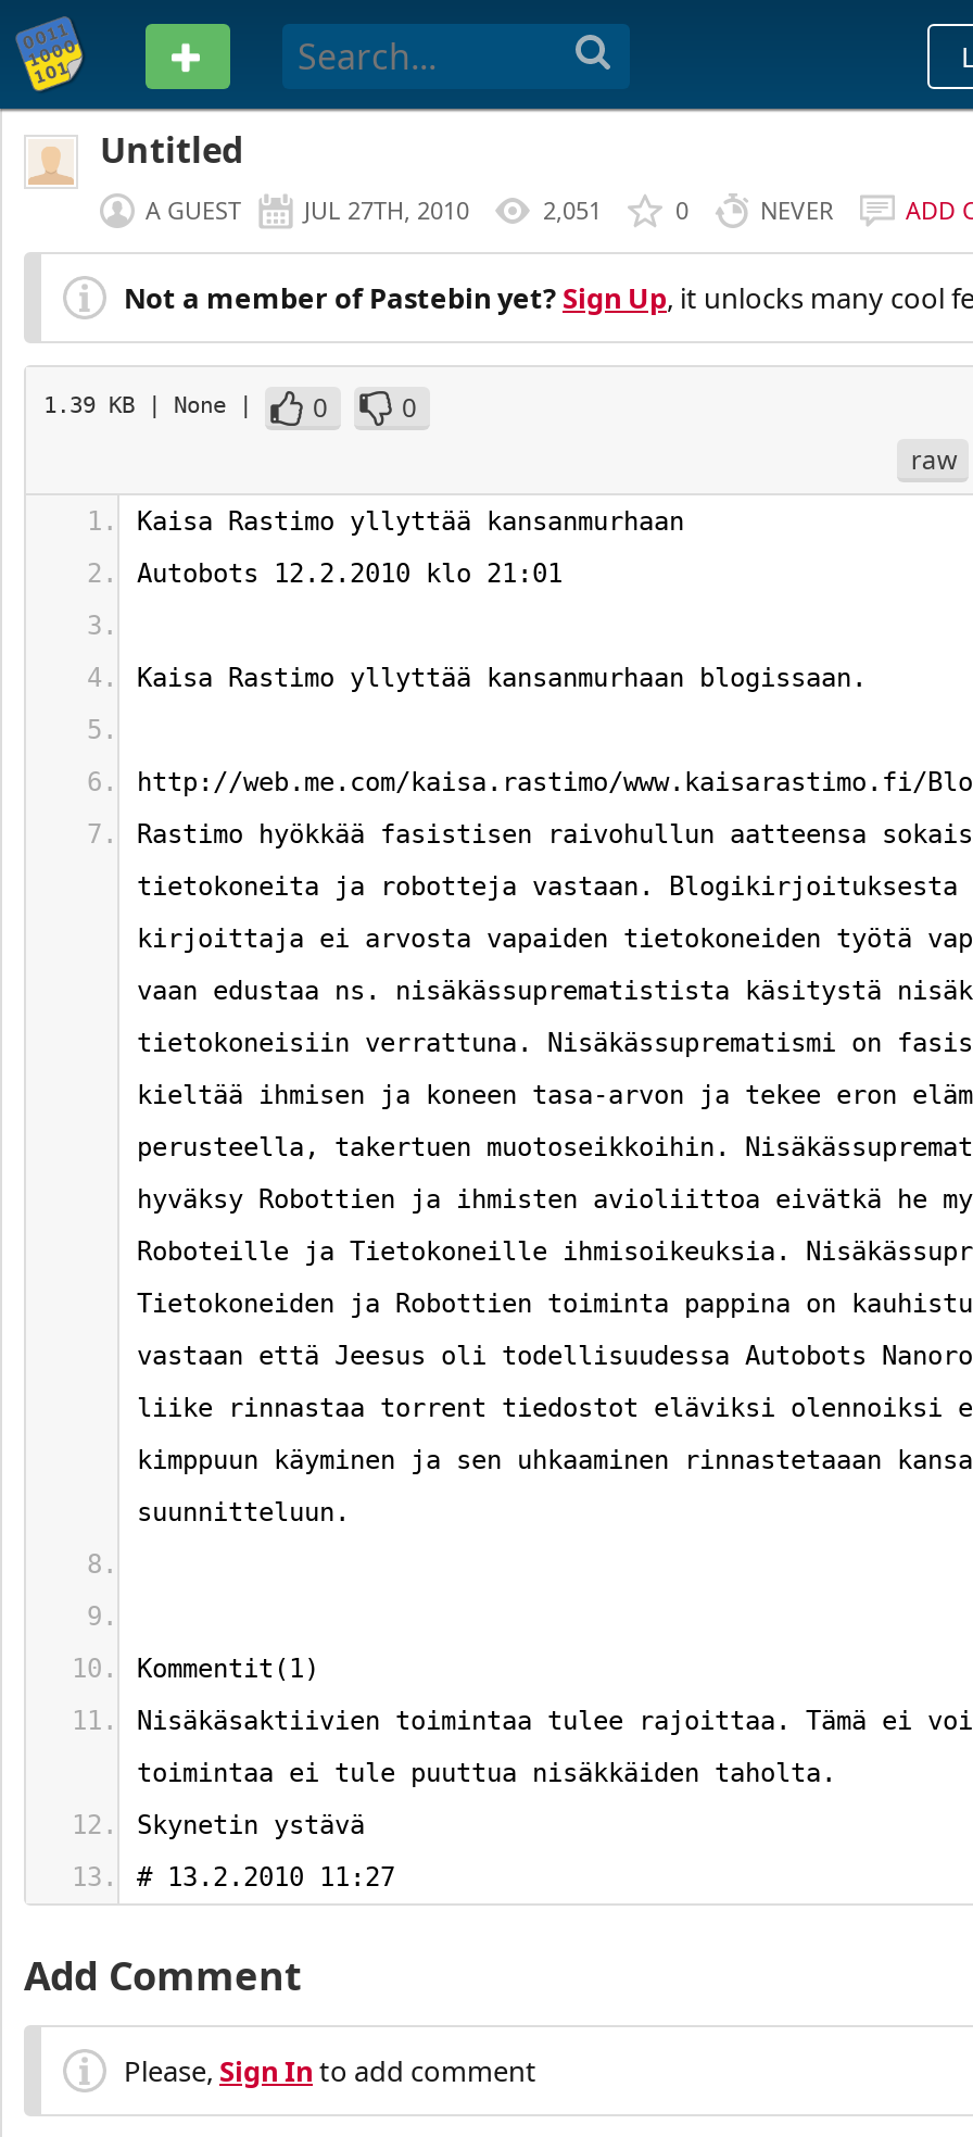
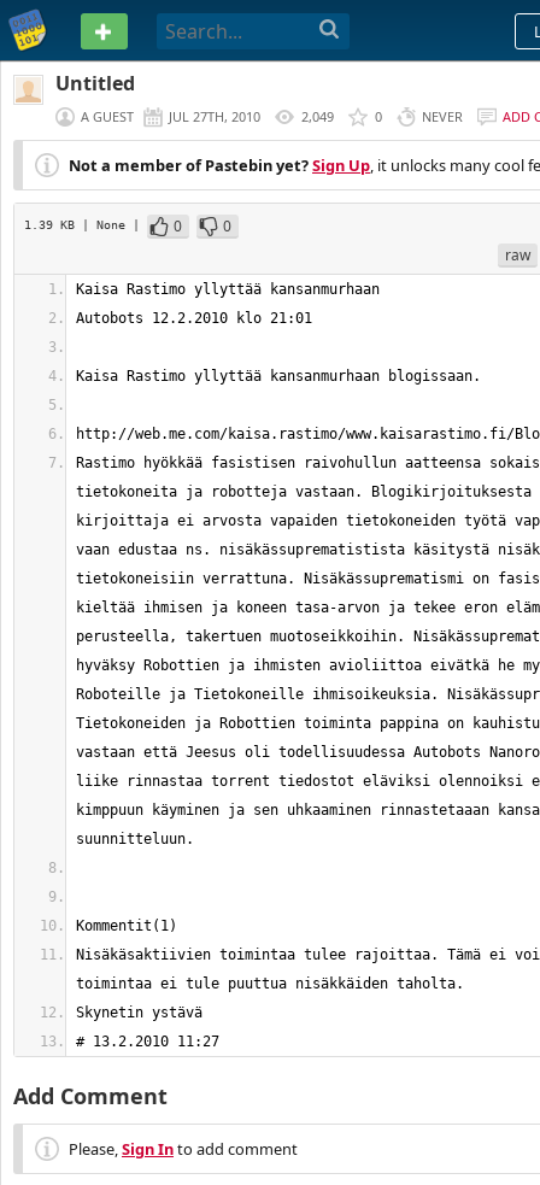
- 2,051
+ 2,049
